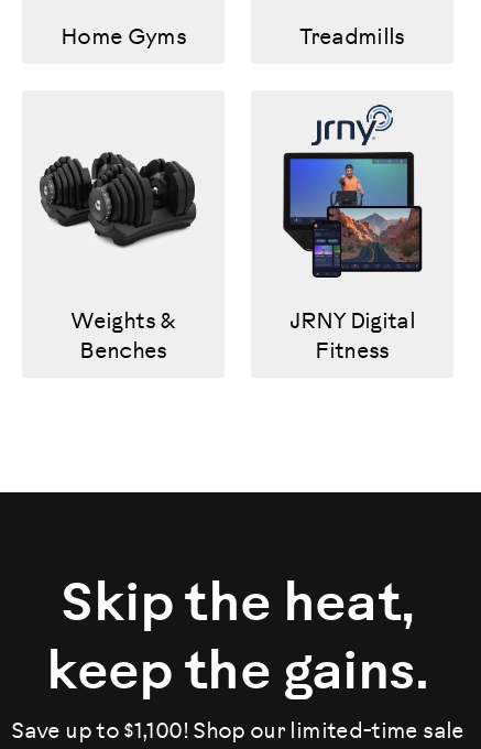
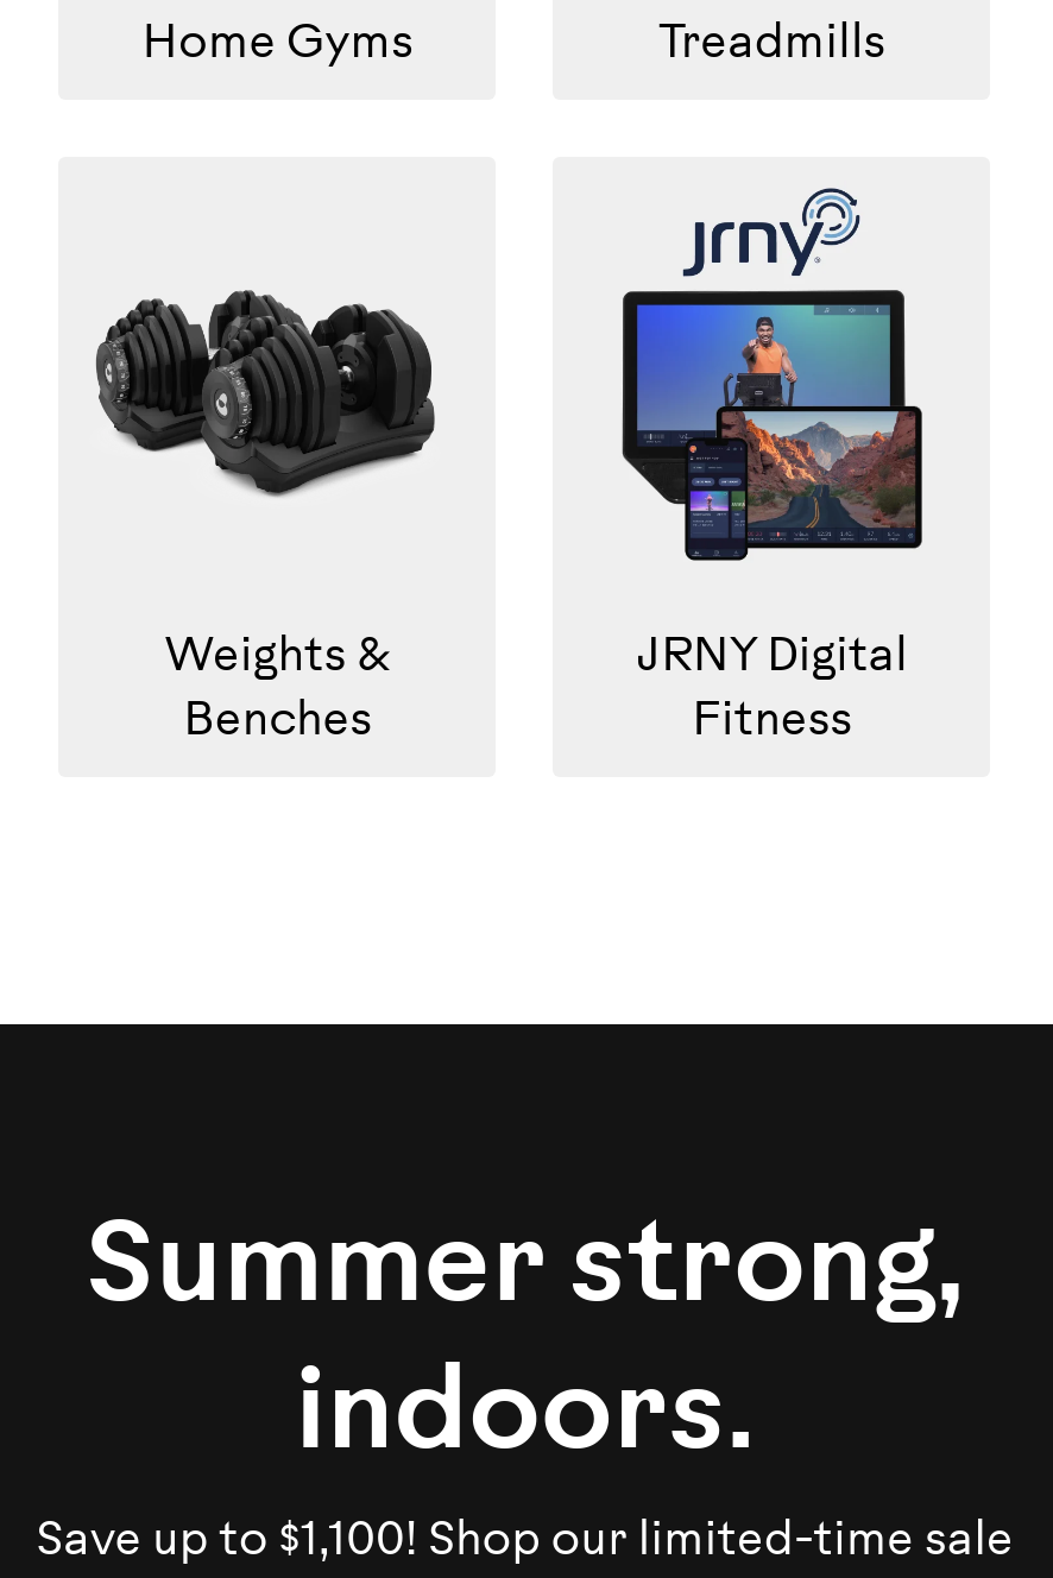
- Skip the heat,
- keep the gains.
+ Summer strong,
+ indoors.
